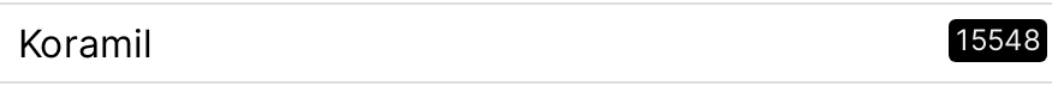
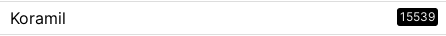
- 15548
+ 15539
